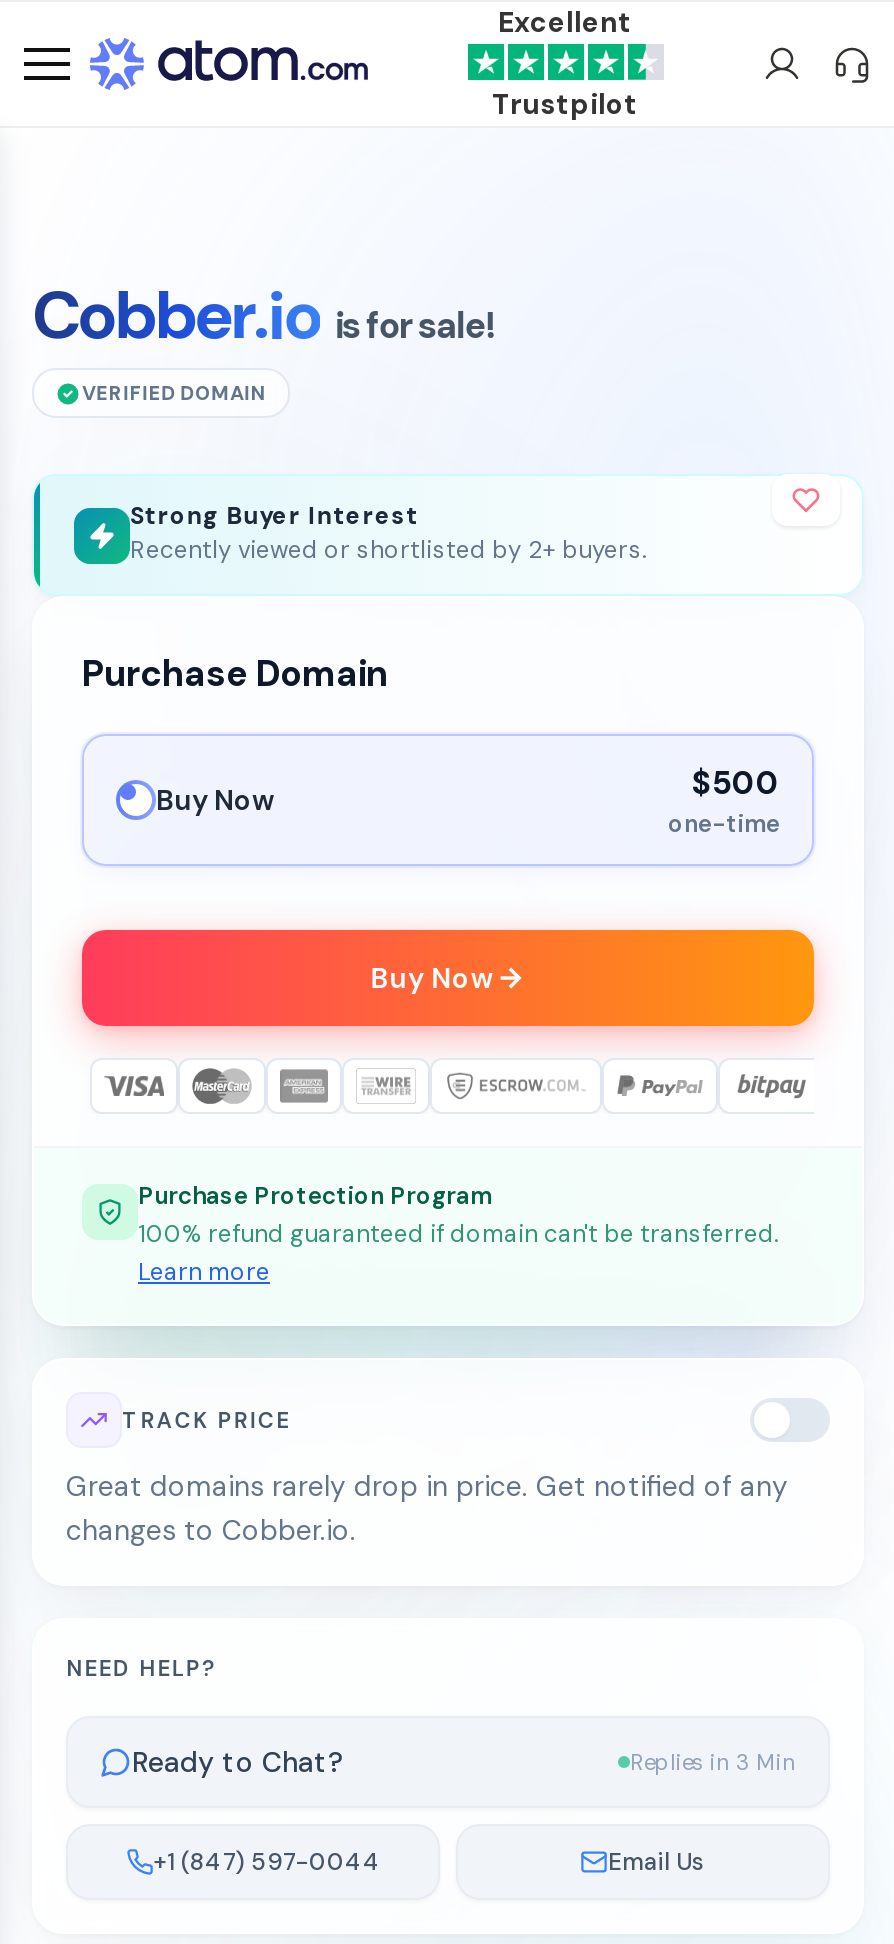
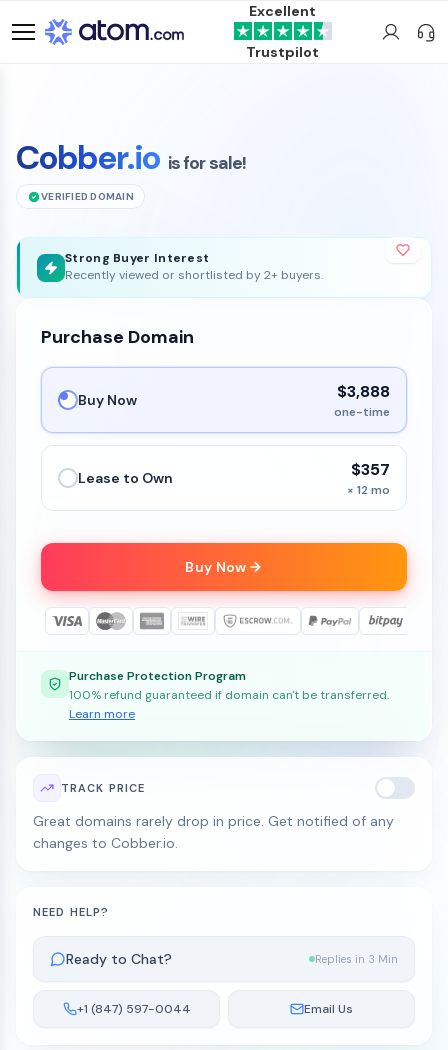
- $500
+ $3,888

+ Lease to Own
+ $357
+ × 12 mo
